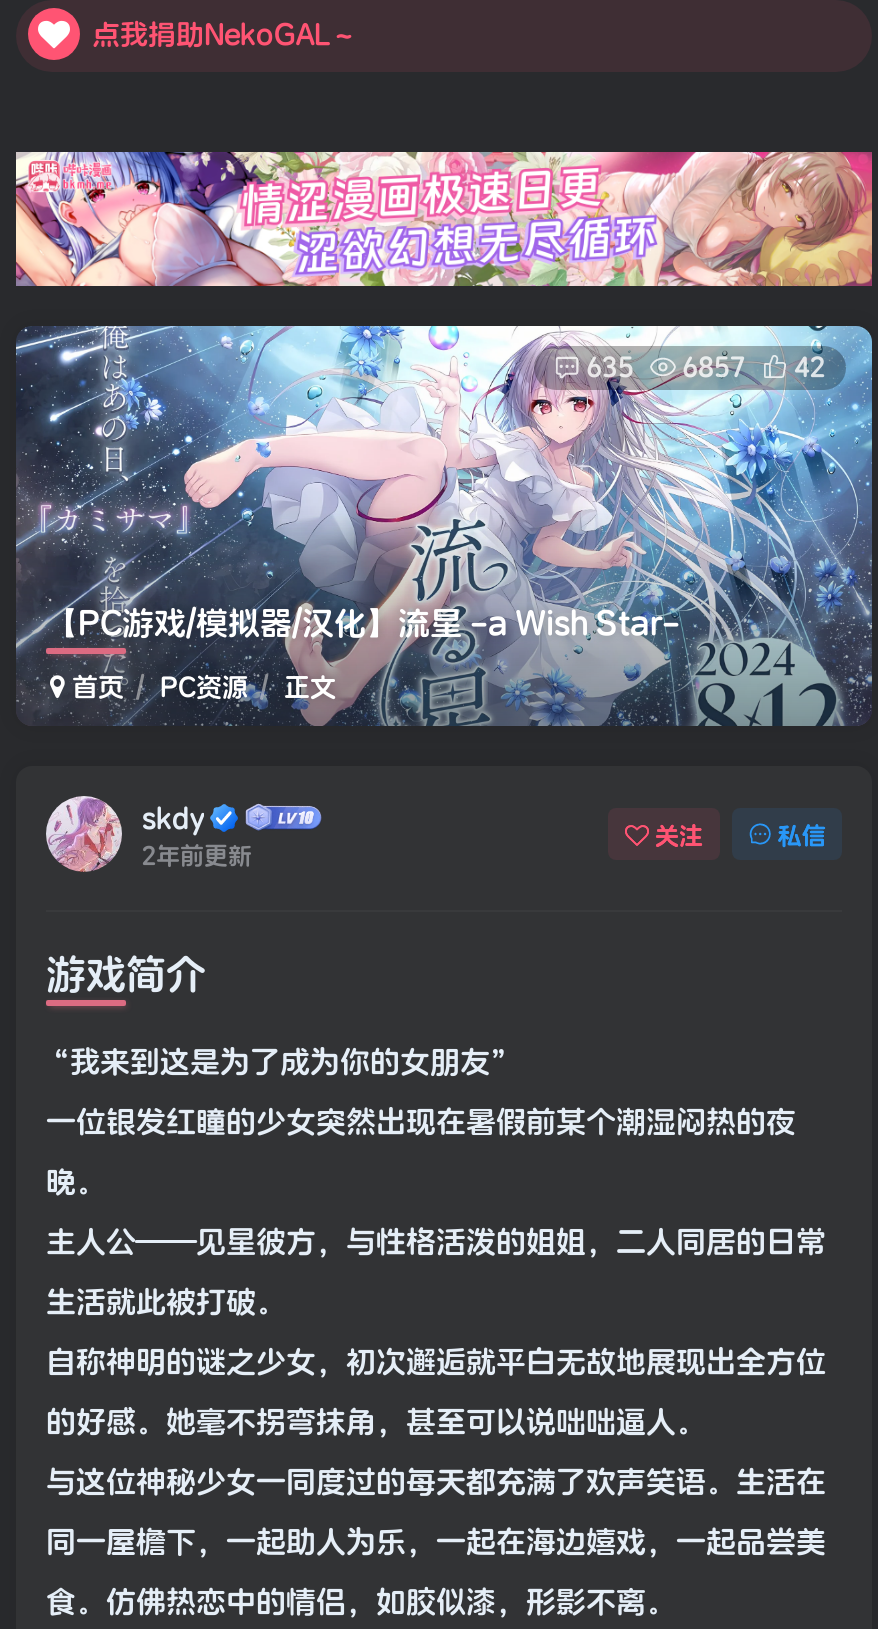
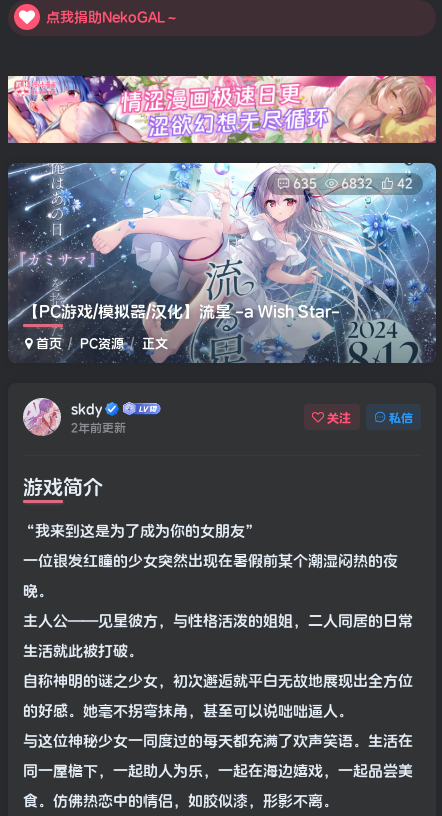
- 635 6857 42
+ 635 6832 42
